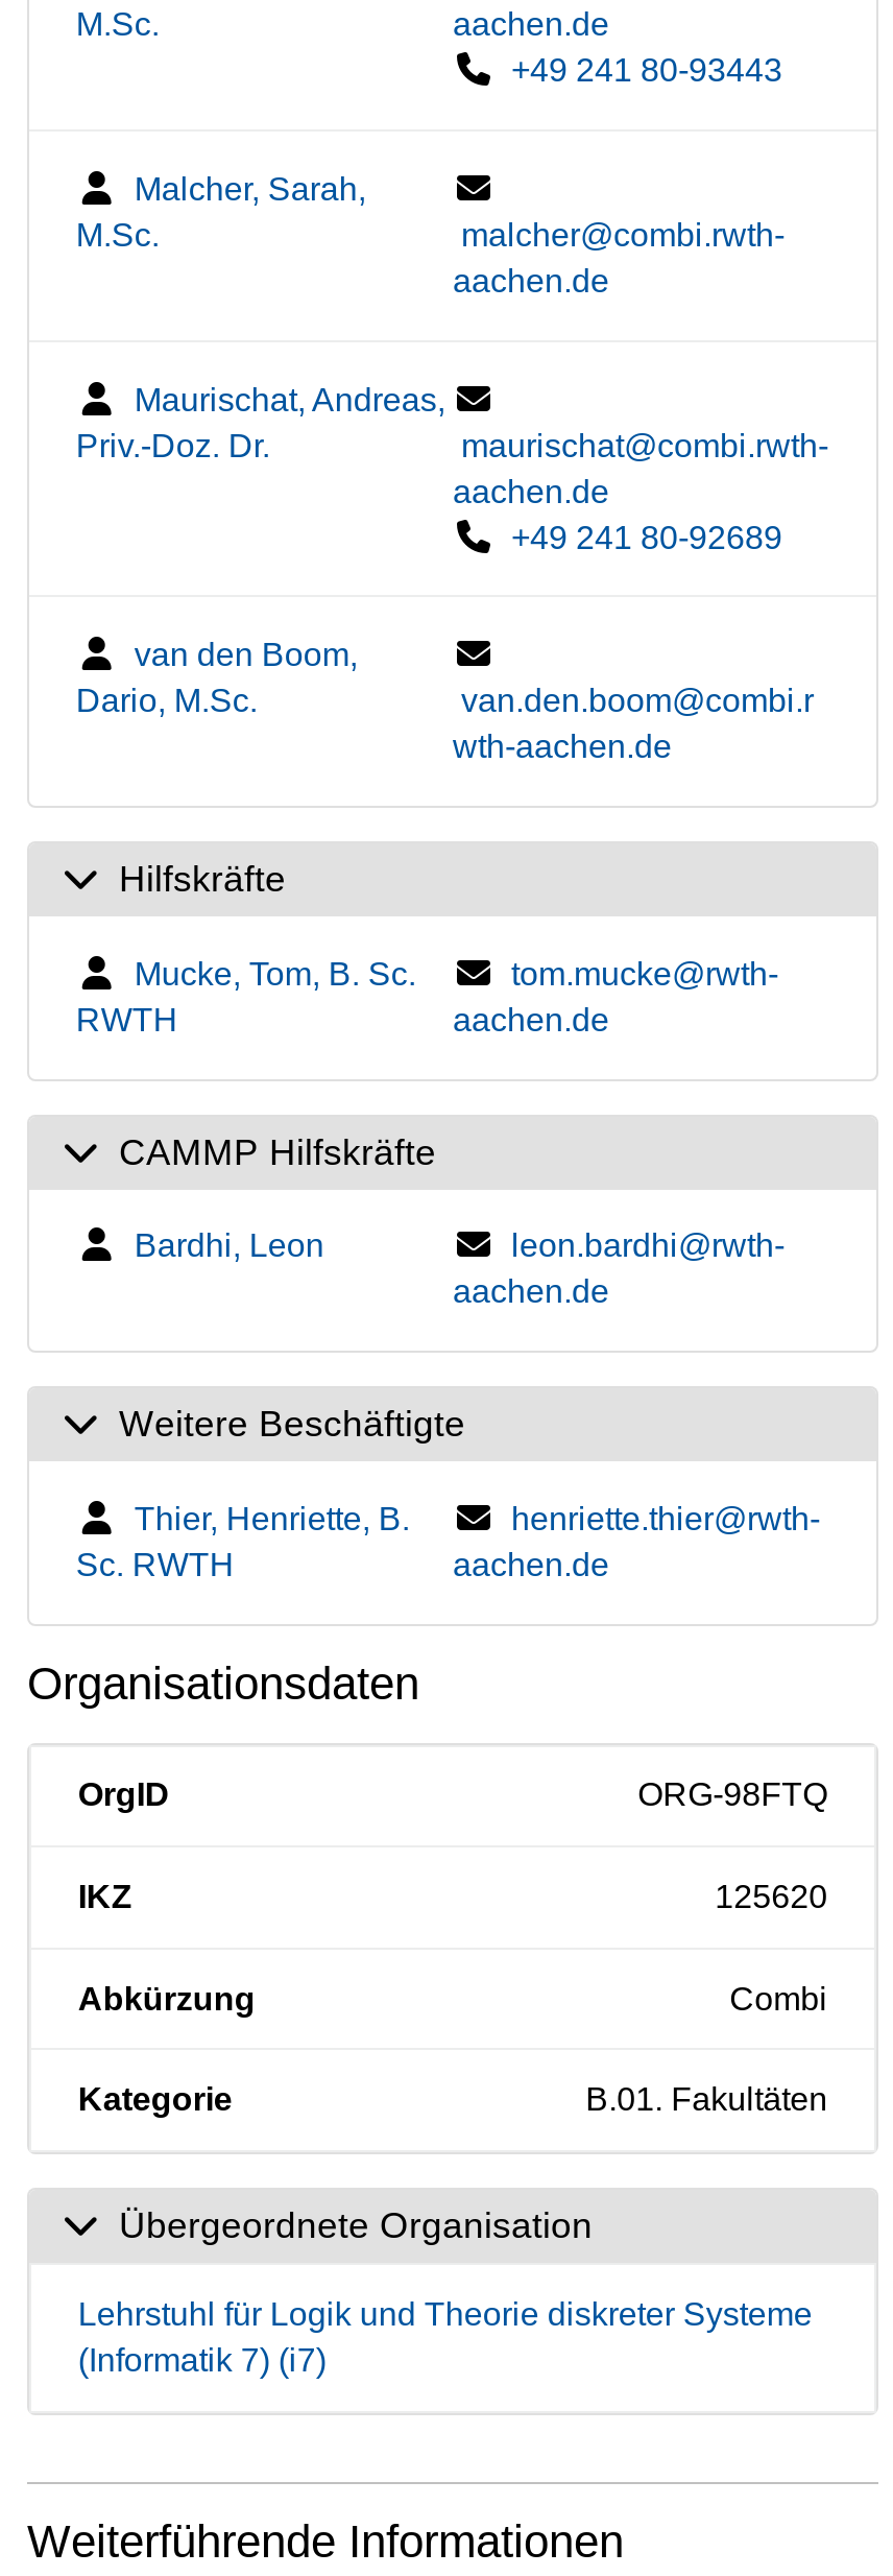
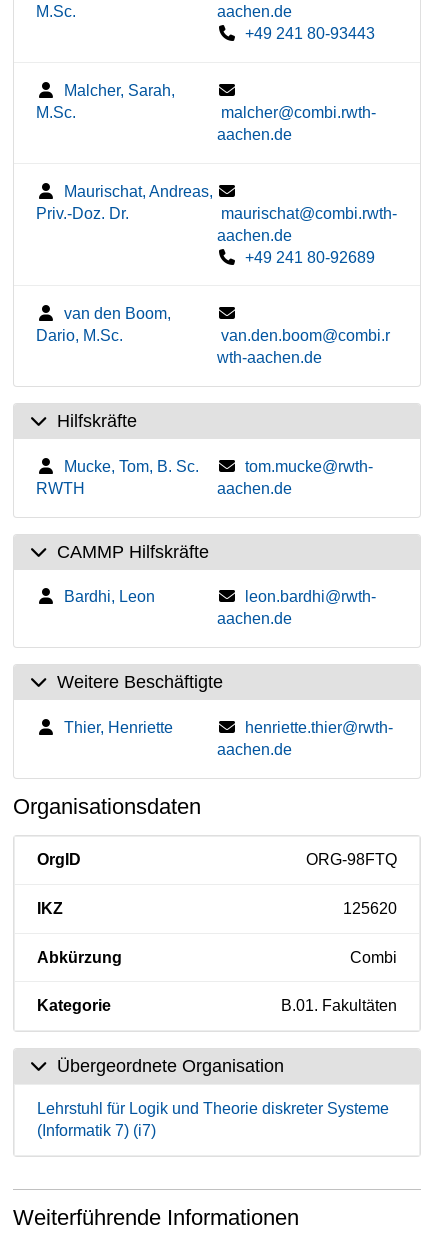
- Thier, Henriette, B.
- Sc. RWTH
+ Thier, Henriette
